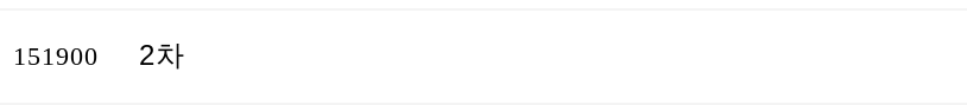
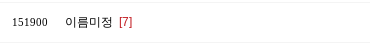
- 151900 2차
+ 151900 이름미정 [7]
